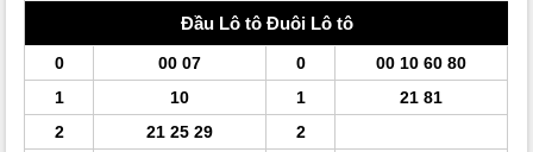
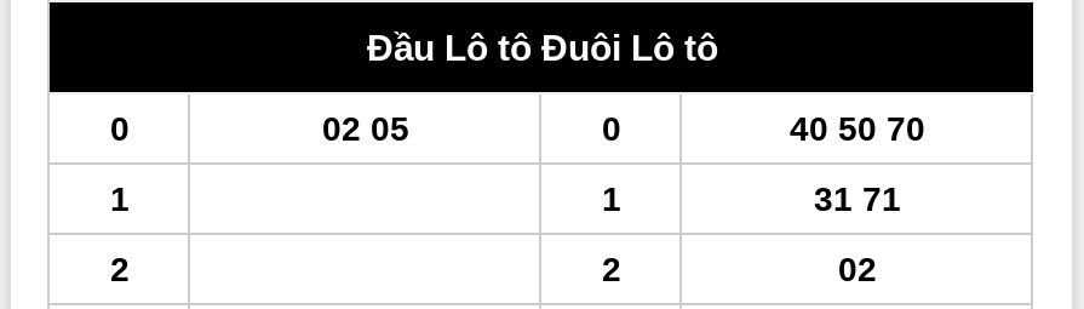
- 00 07
+ 02 05

- 00 10 60 80
+ 40 50 70

- 10

- 21 81
+ 31 71

- 21 25 29

+ 02
